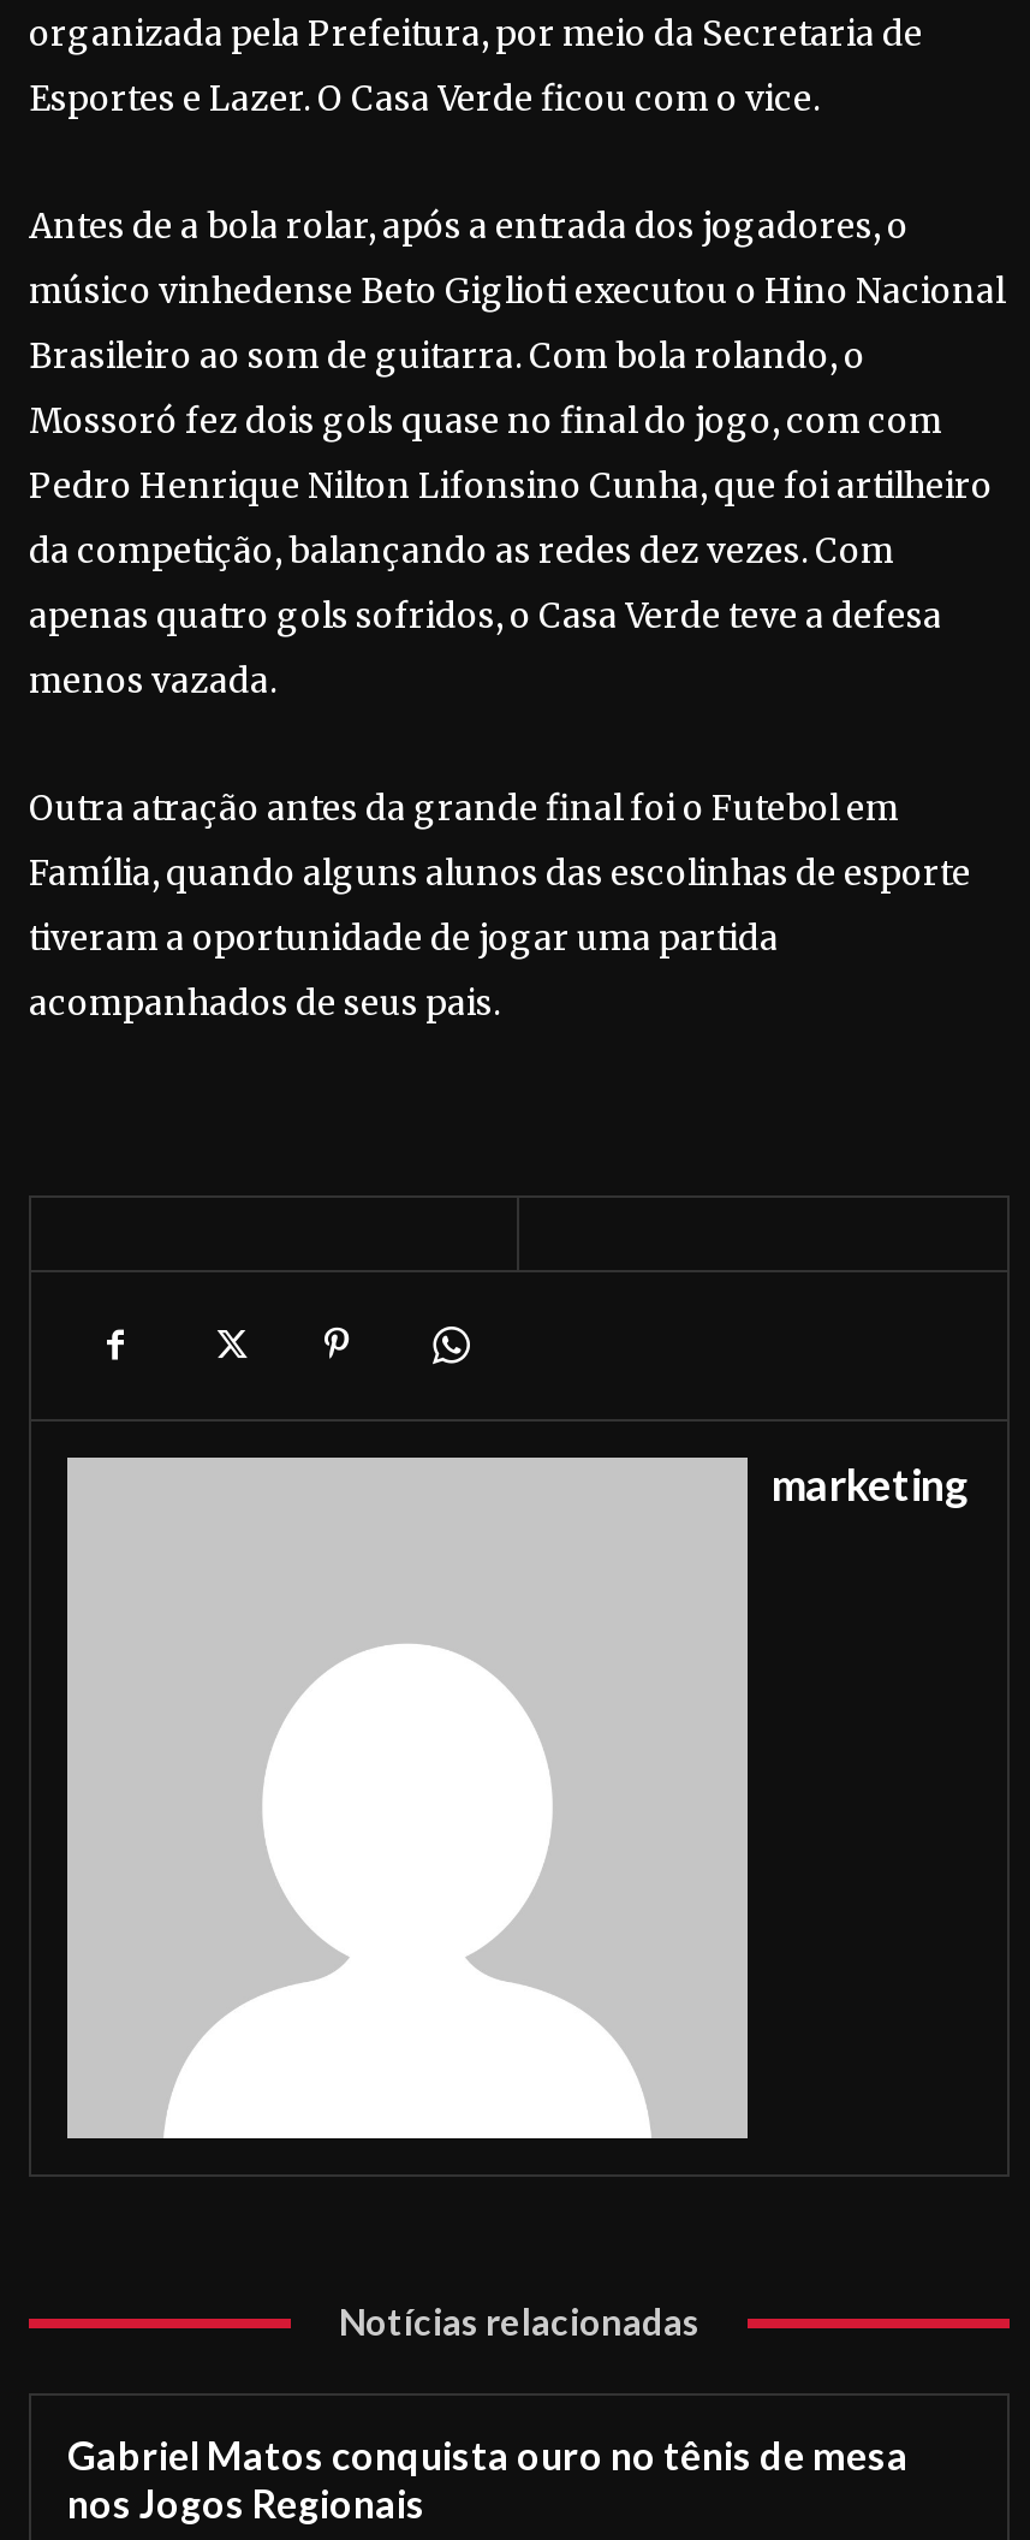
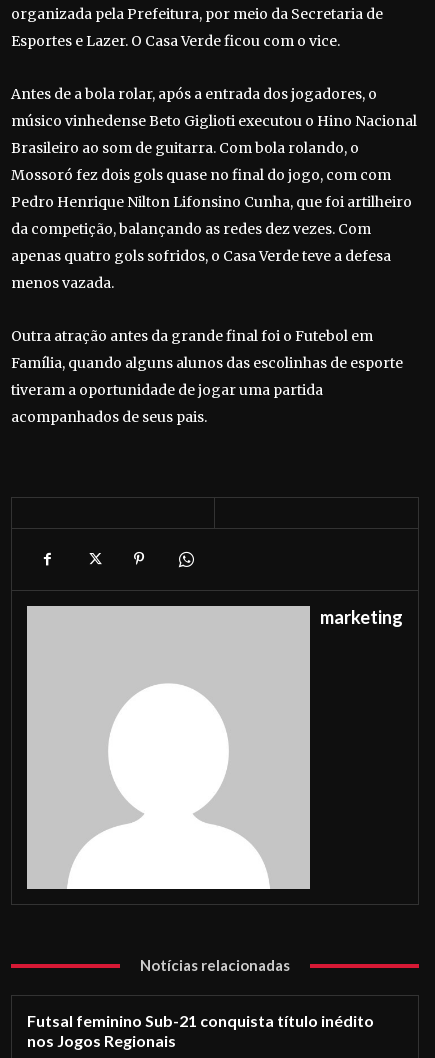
- Gabriel Matos conquista ouro no tênis de mesa
+ Futsal feminino Sub-21 conquista título inédito
